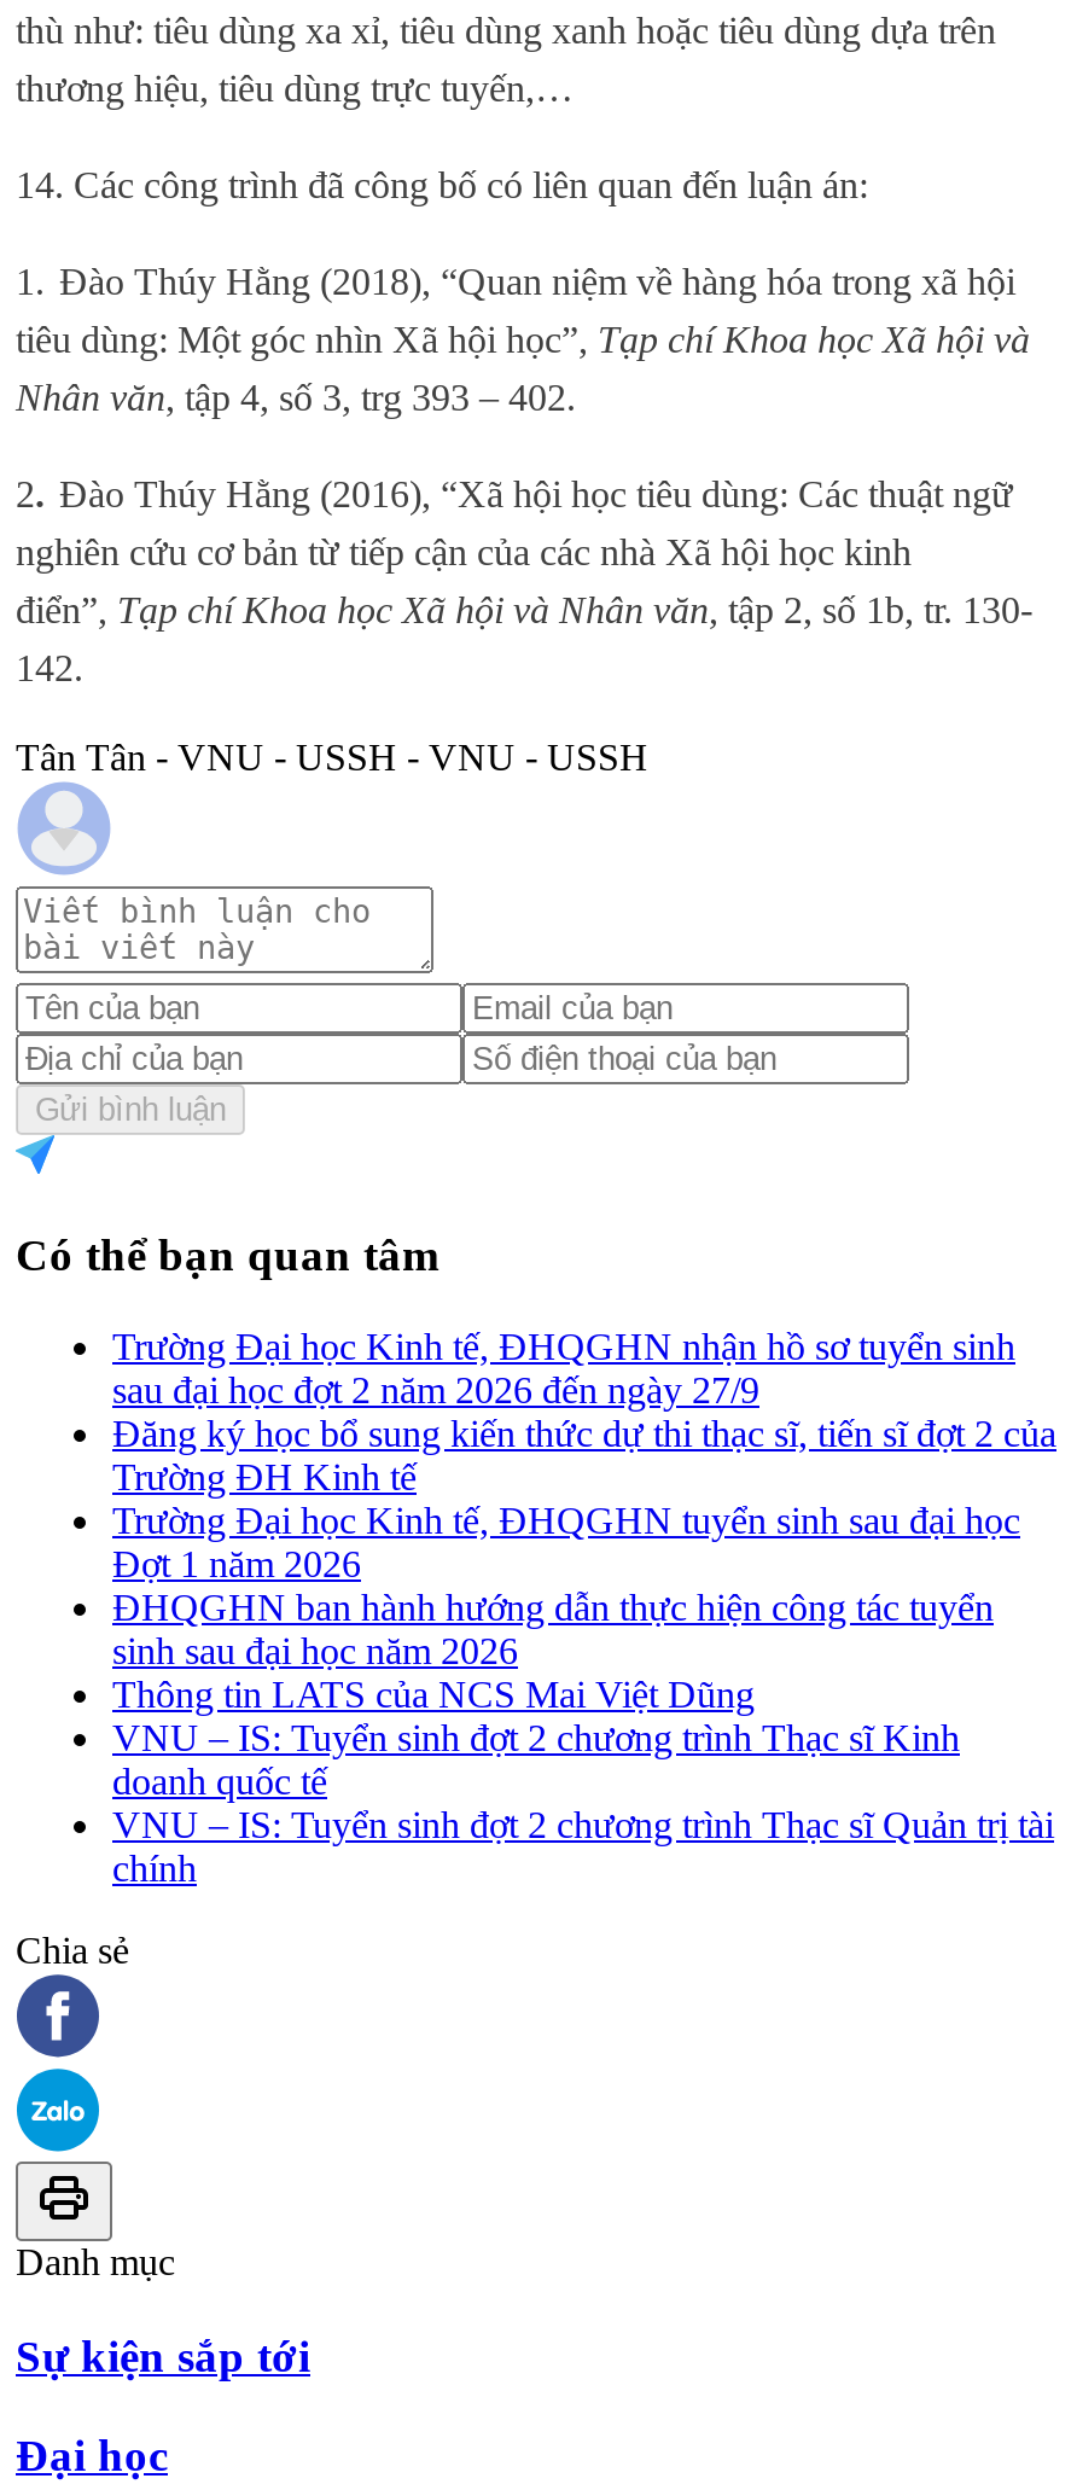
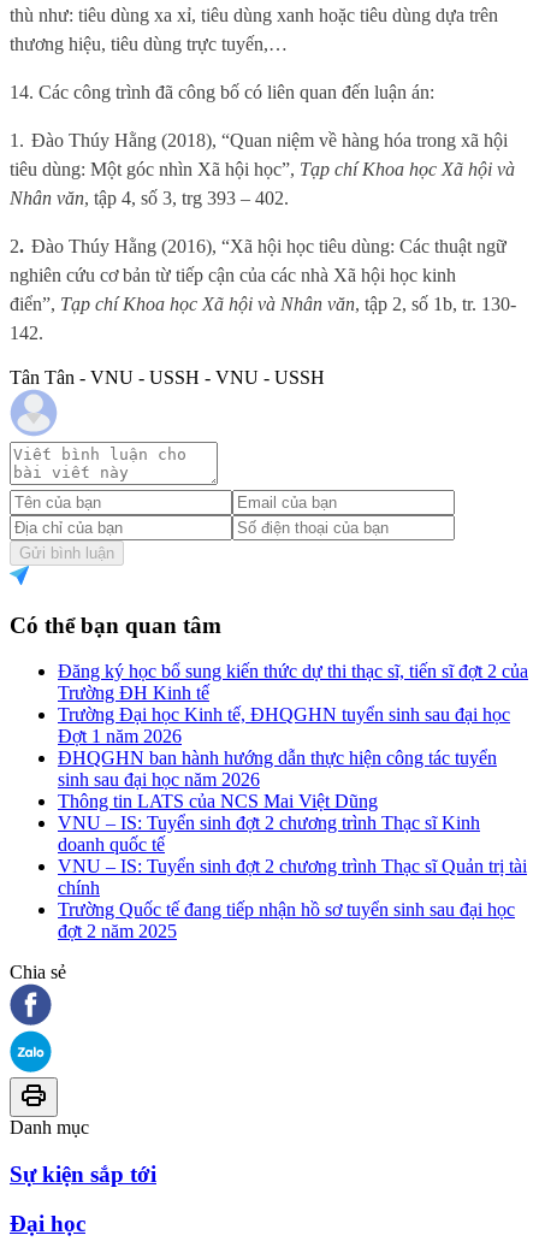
- Trường Đại học Kinh tế, ĐHQGHN nhận hồ sơ tuyển sinh
- sau đại học đợt 2 năm 2026 đến ngày 27/9

moved up: Đăng ký học bổ sung kiến thức dự thi thạc sĩ, tiến sĩ đợt 2 của | Trường ĐH Kinh tế | Trường Đại học Kinh tế, ĐHQGHN tuyển sinh sau đại học | ... | VNU – IS: Tuyển sinh đợt 2 chương trình Thạc sĩ Quản trị tài | chính

+ Trường Quốc tế đang tiếp nhận hồ sơ tuyển sinh sau đại học
+ đợt 2 năm 2025
